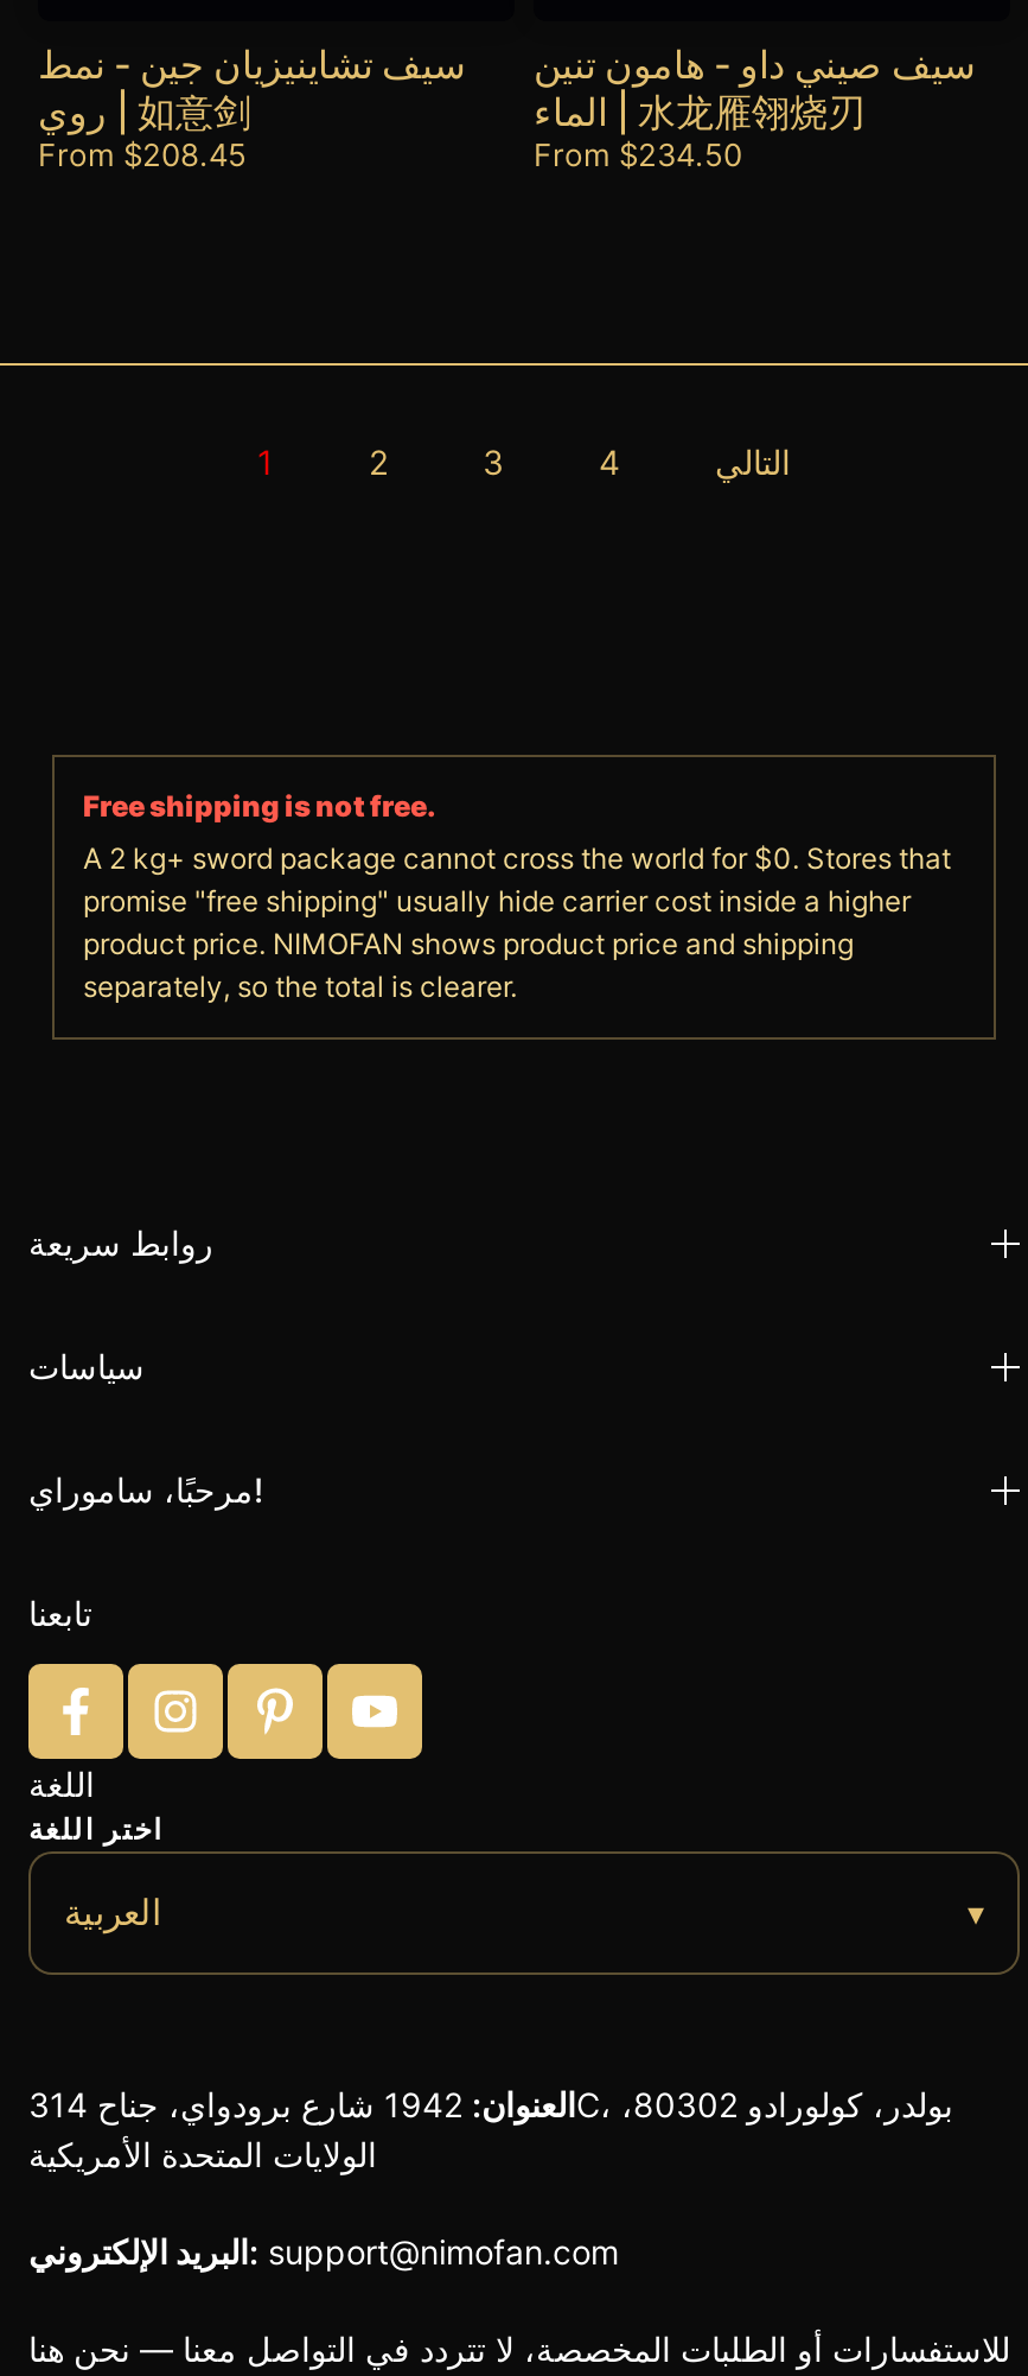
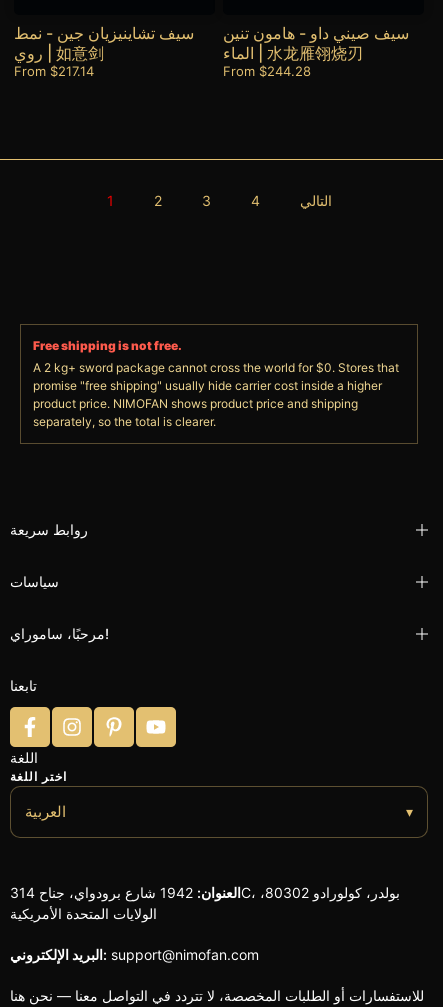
- From $208.45
+ From $217.14

- From $234.50
+ From $244.28
